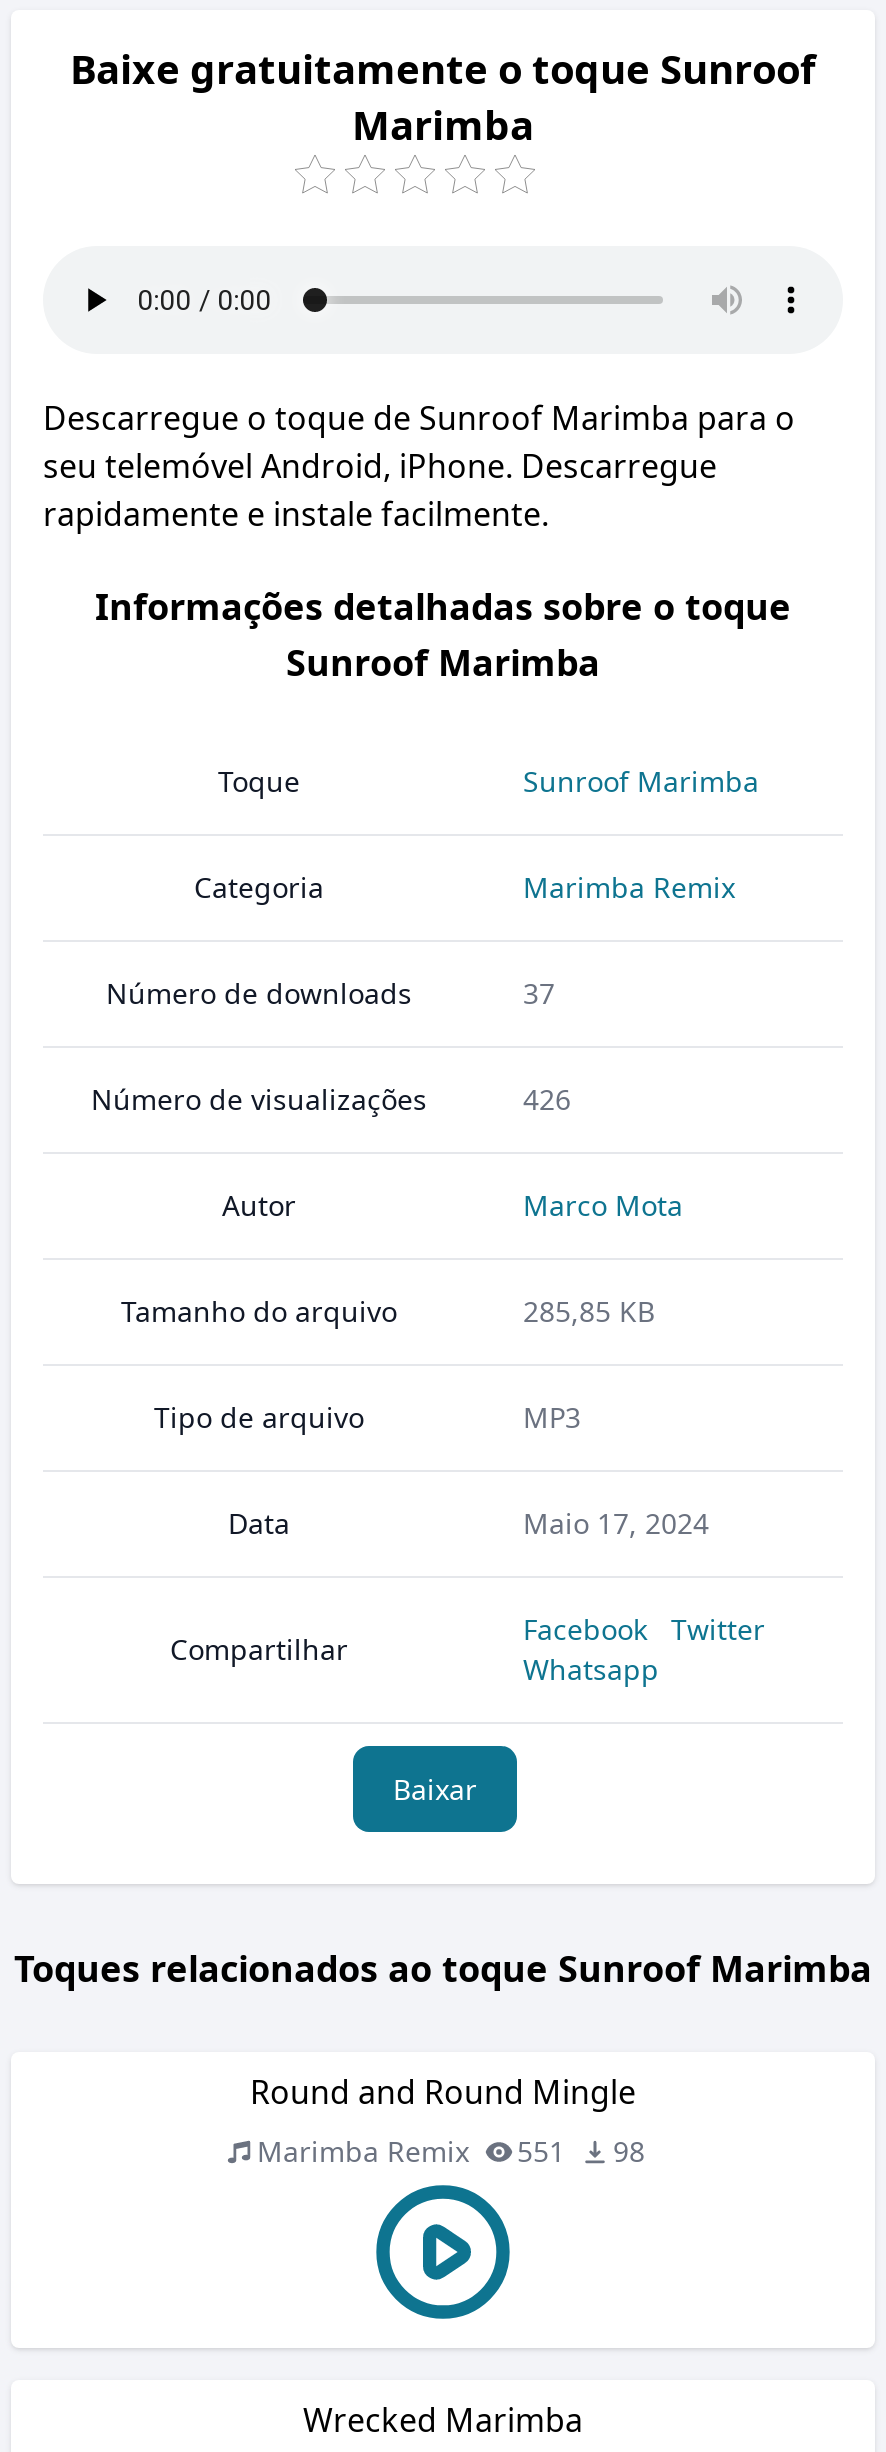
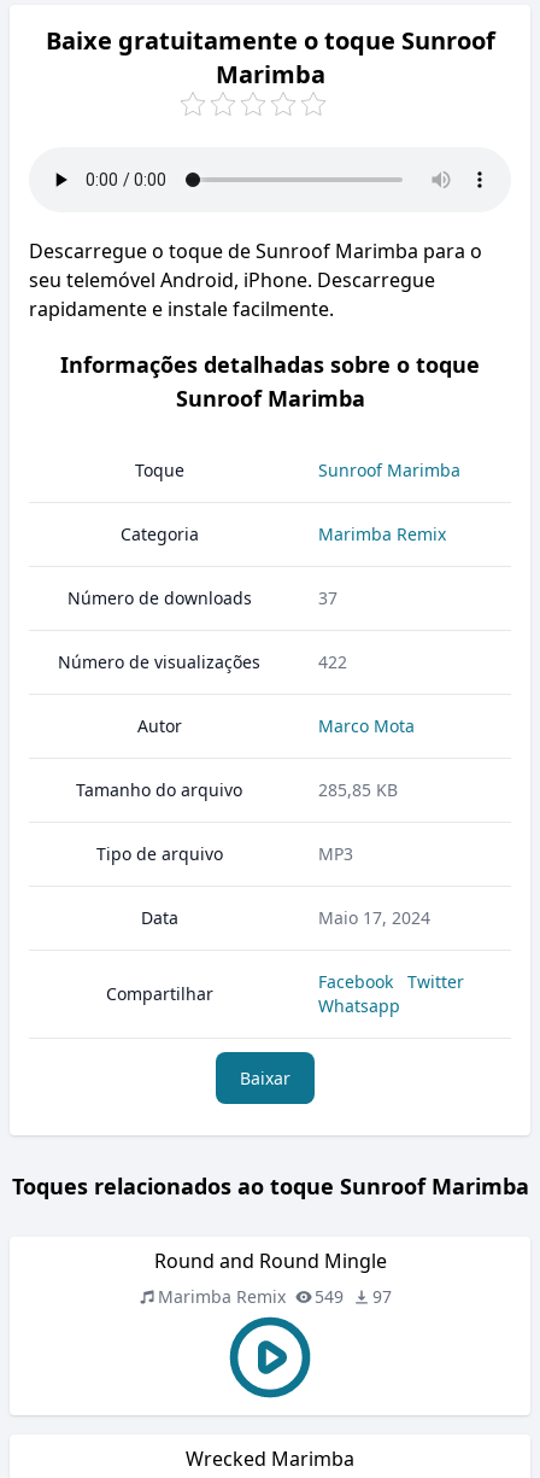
- 426
+ 422

- 551
+ 549

- 98
+ 97
